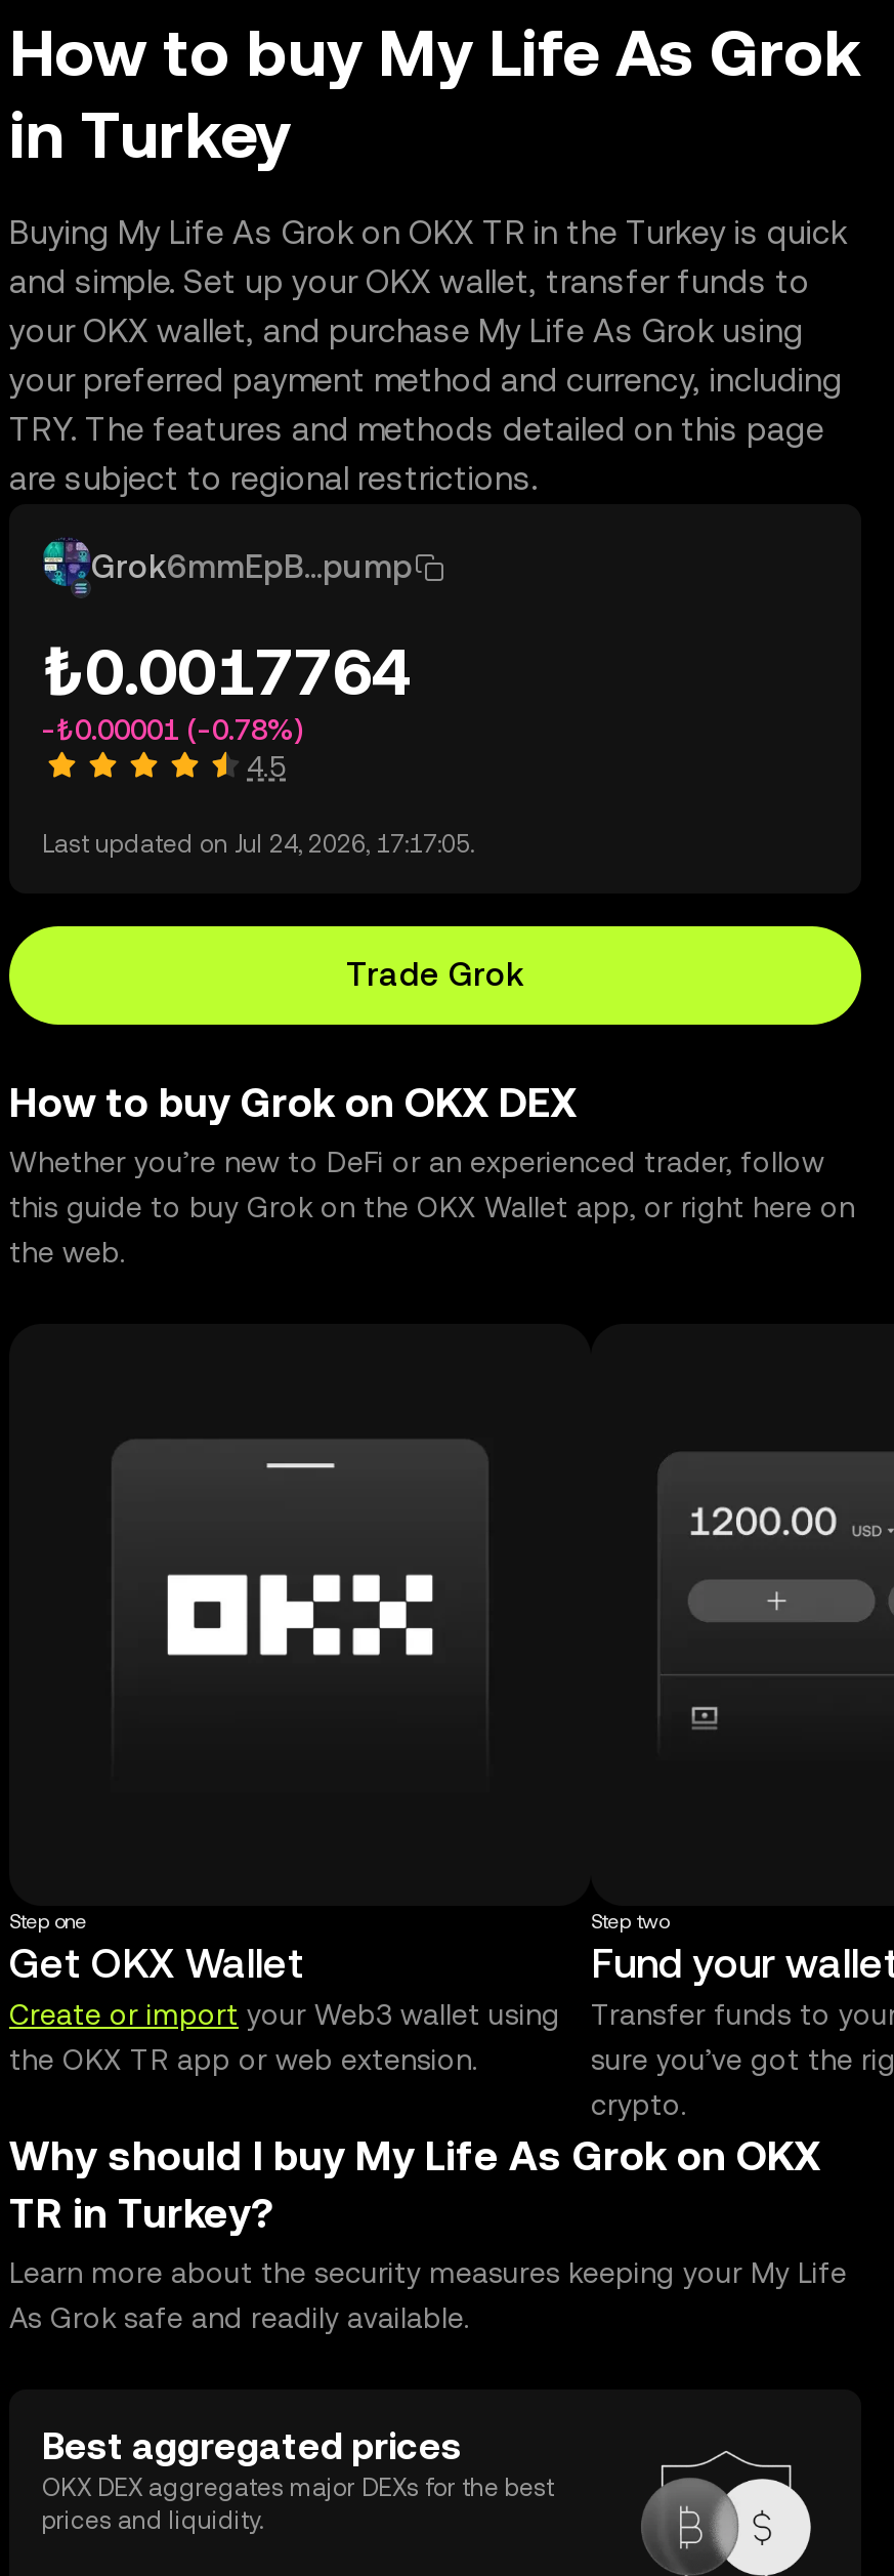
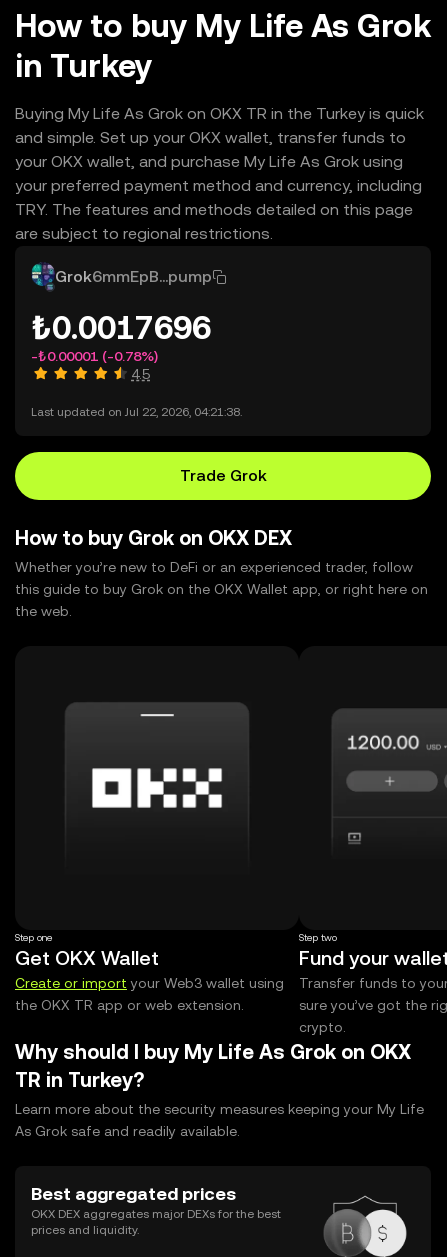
- ₺0.0017764
+ ₺0.0017696

- Last updated on Jul 24, 2026, 17:17:05.
+ Last updated on Jul 22, 2026, 04:21:38.
